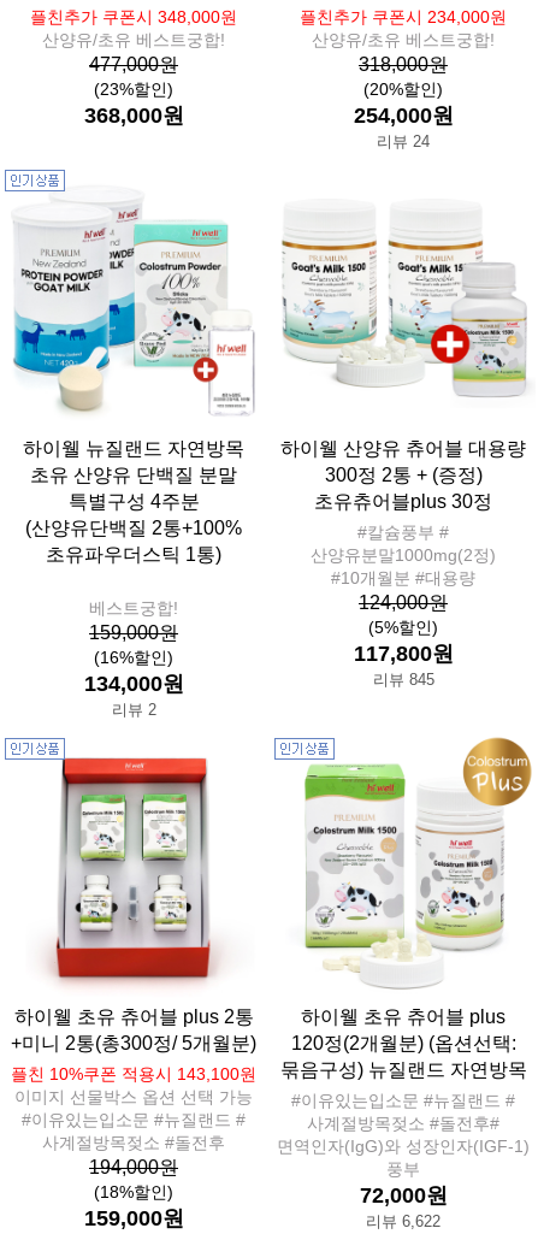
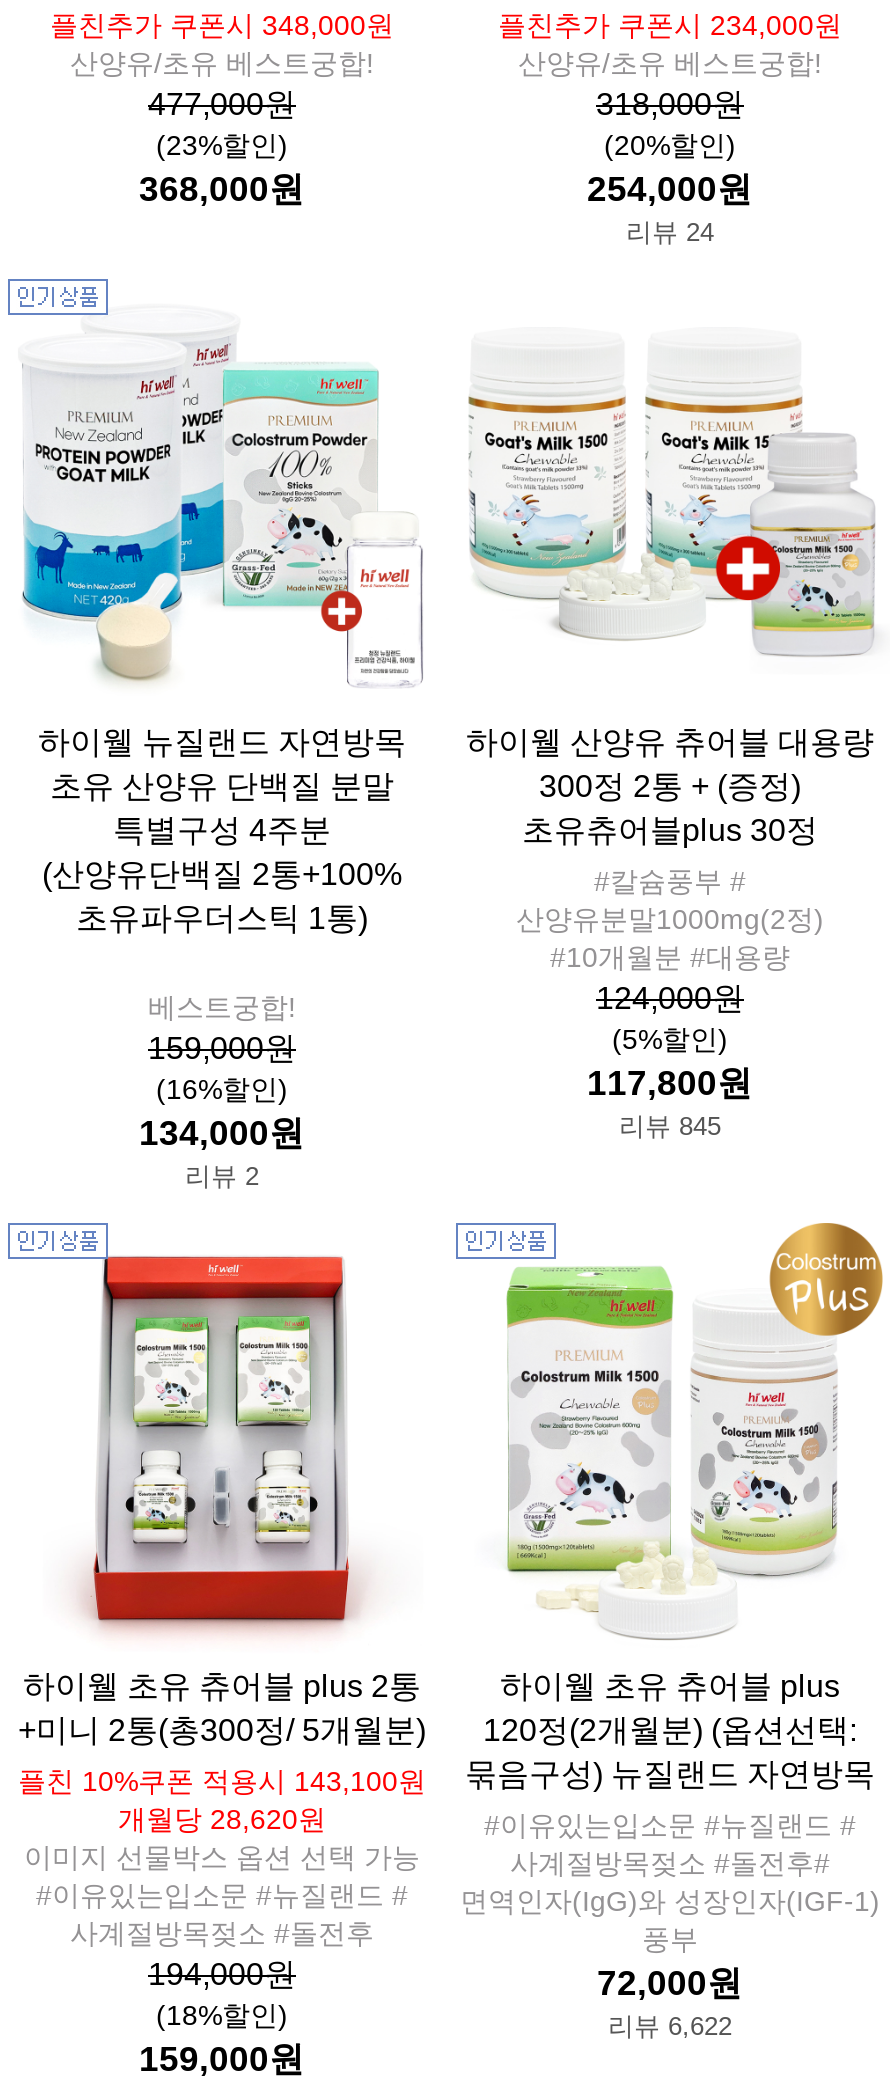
+ 개월당 28,620원
